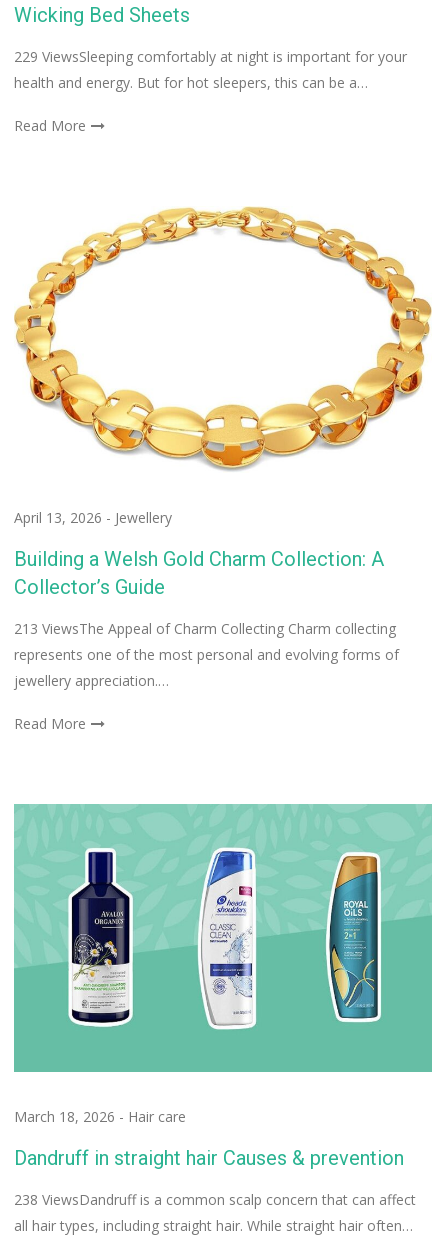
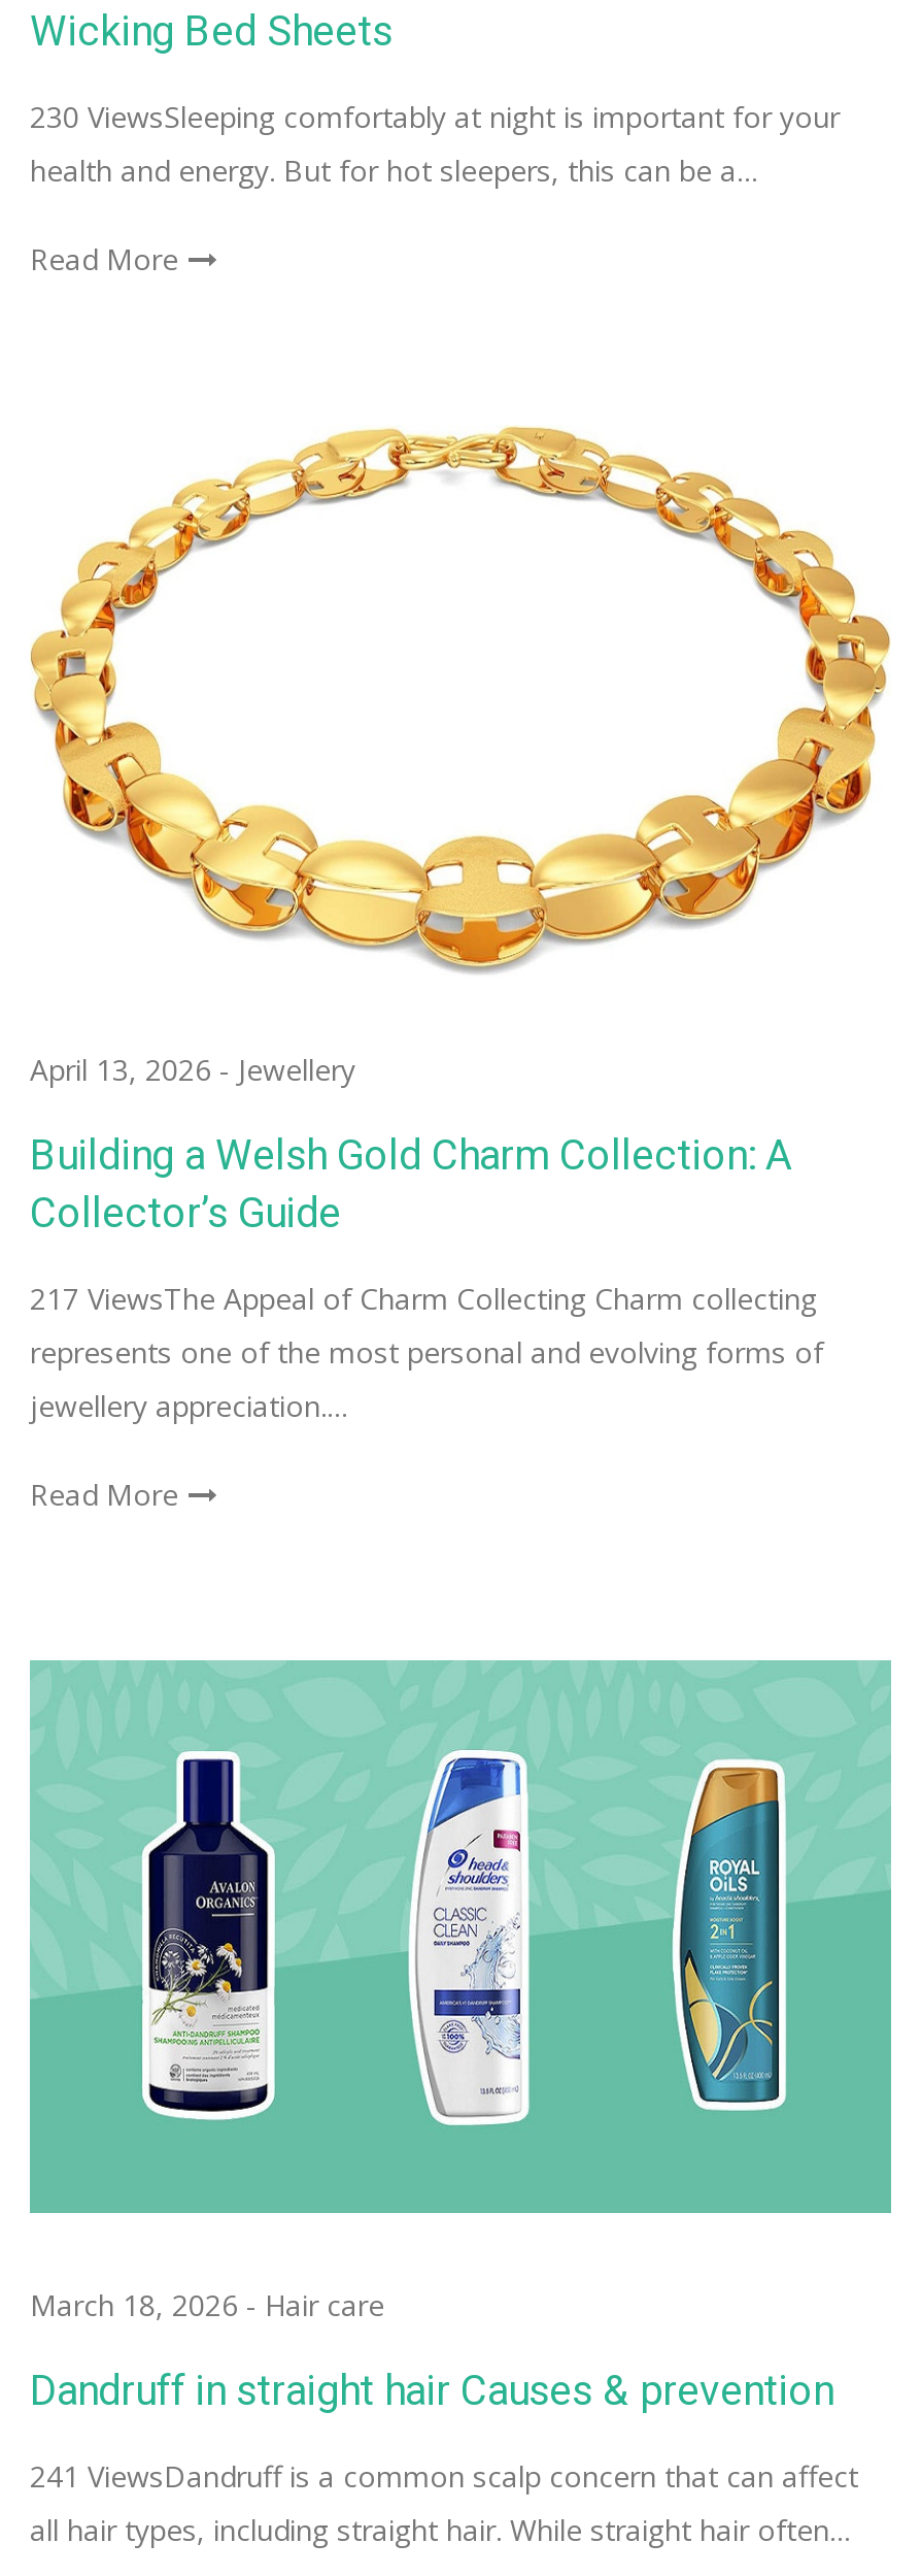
- 229 ViewsSleeping comfortably at night is important for your
+ 230 ViewsSleeping comfortably at night is important for your

- 213 ViewsThe Appeal of Charm Collecting Charm collecting
+ 217 ViewsThe Appeal of Charm Collecting Charm collecting

- 238 ViewsDandruff is a common scalp concern that can affect
+ 241 ViewsDandruff is a common scalp concern that can affect
